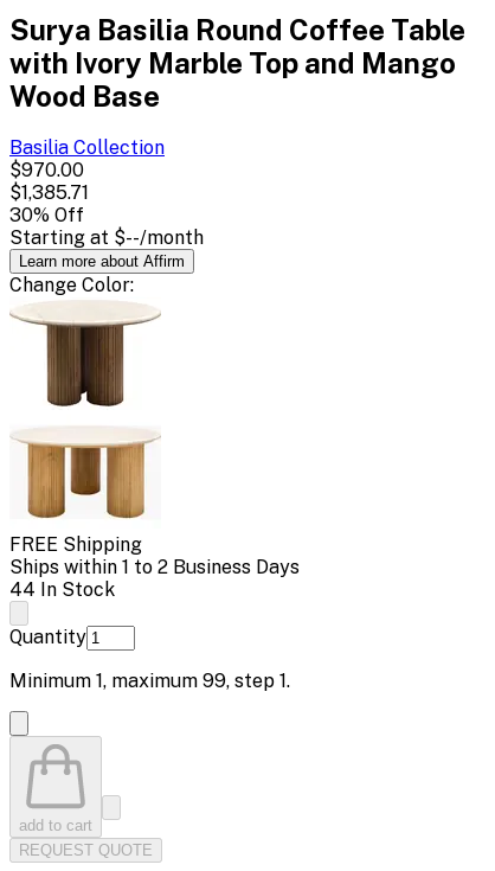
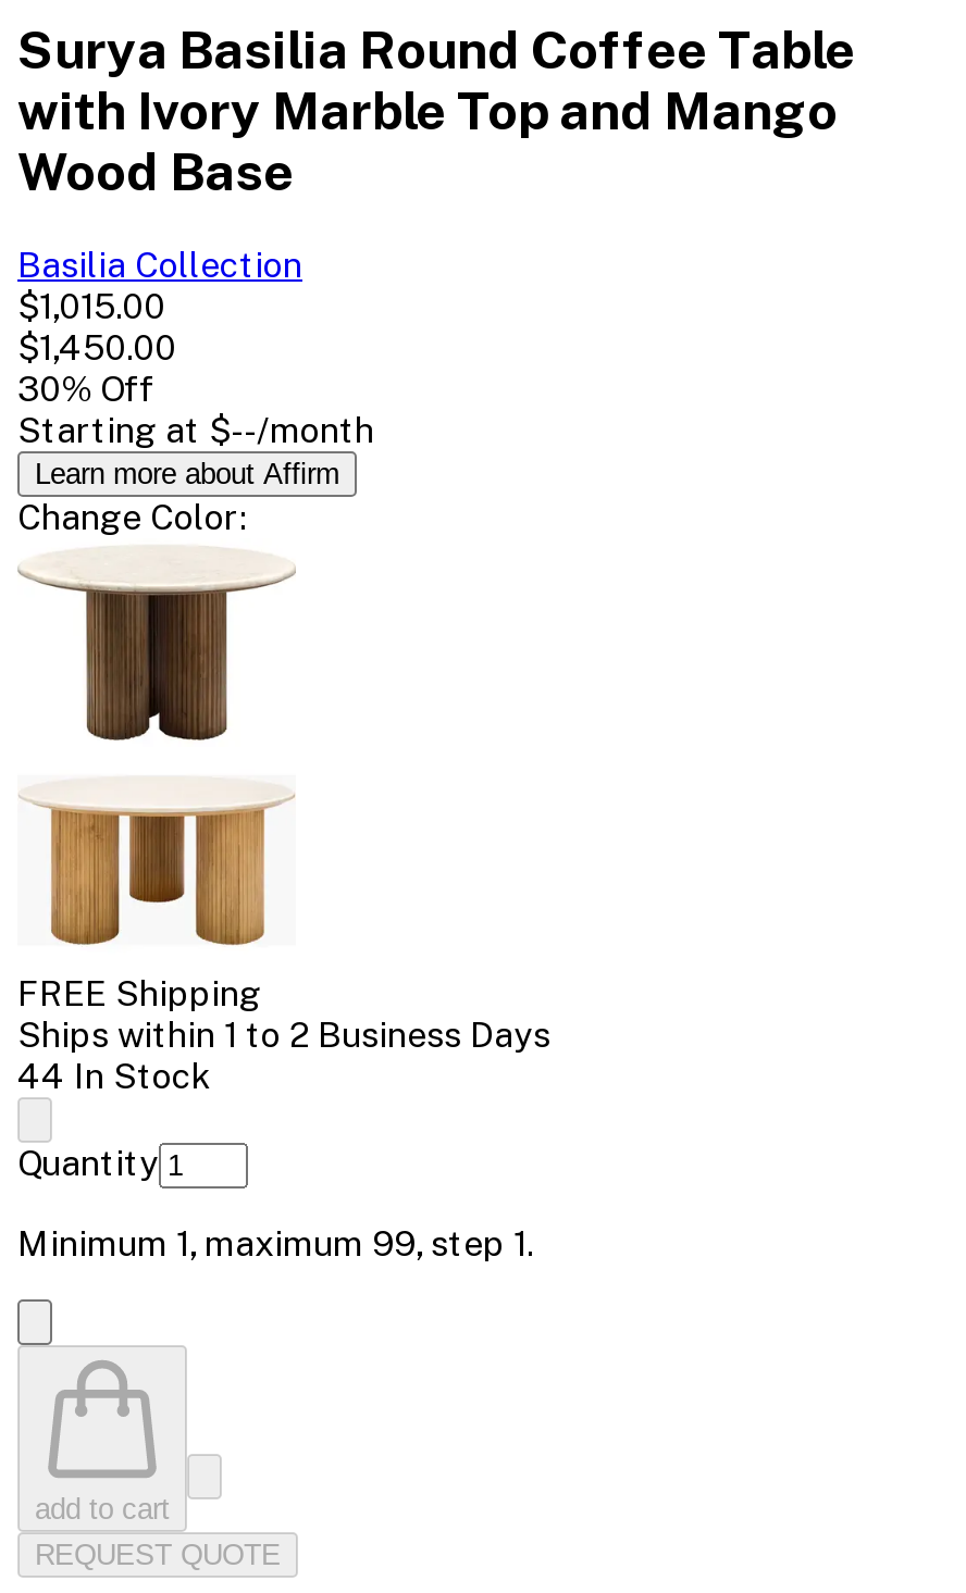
- $970.00
+ $1,015.00

- $1,385.71
+ $1,450.00
